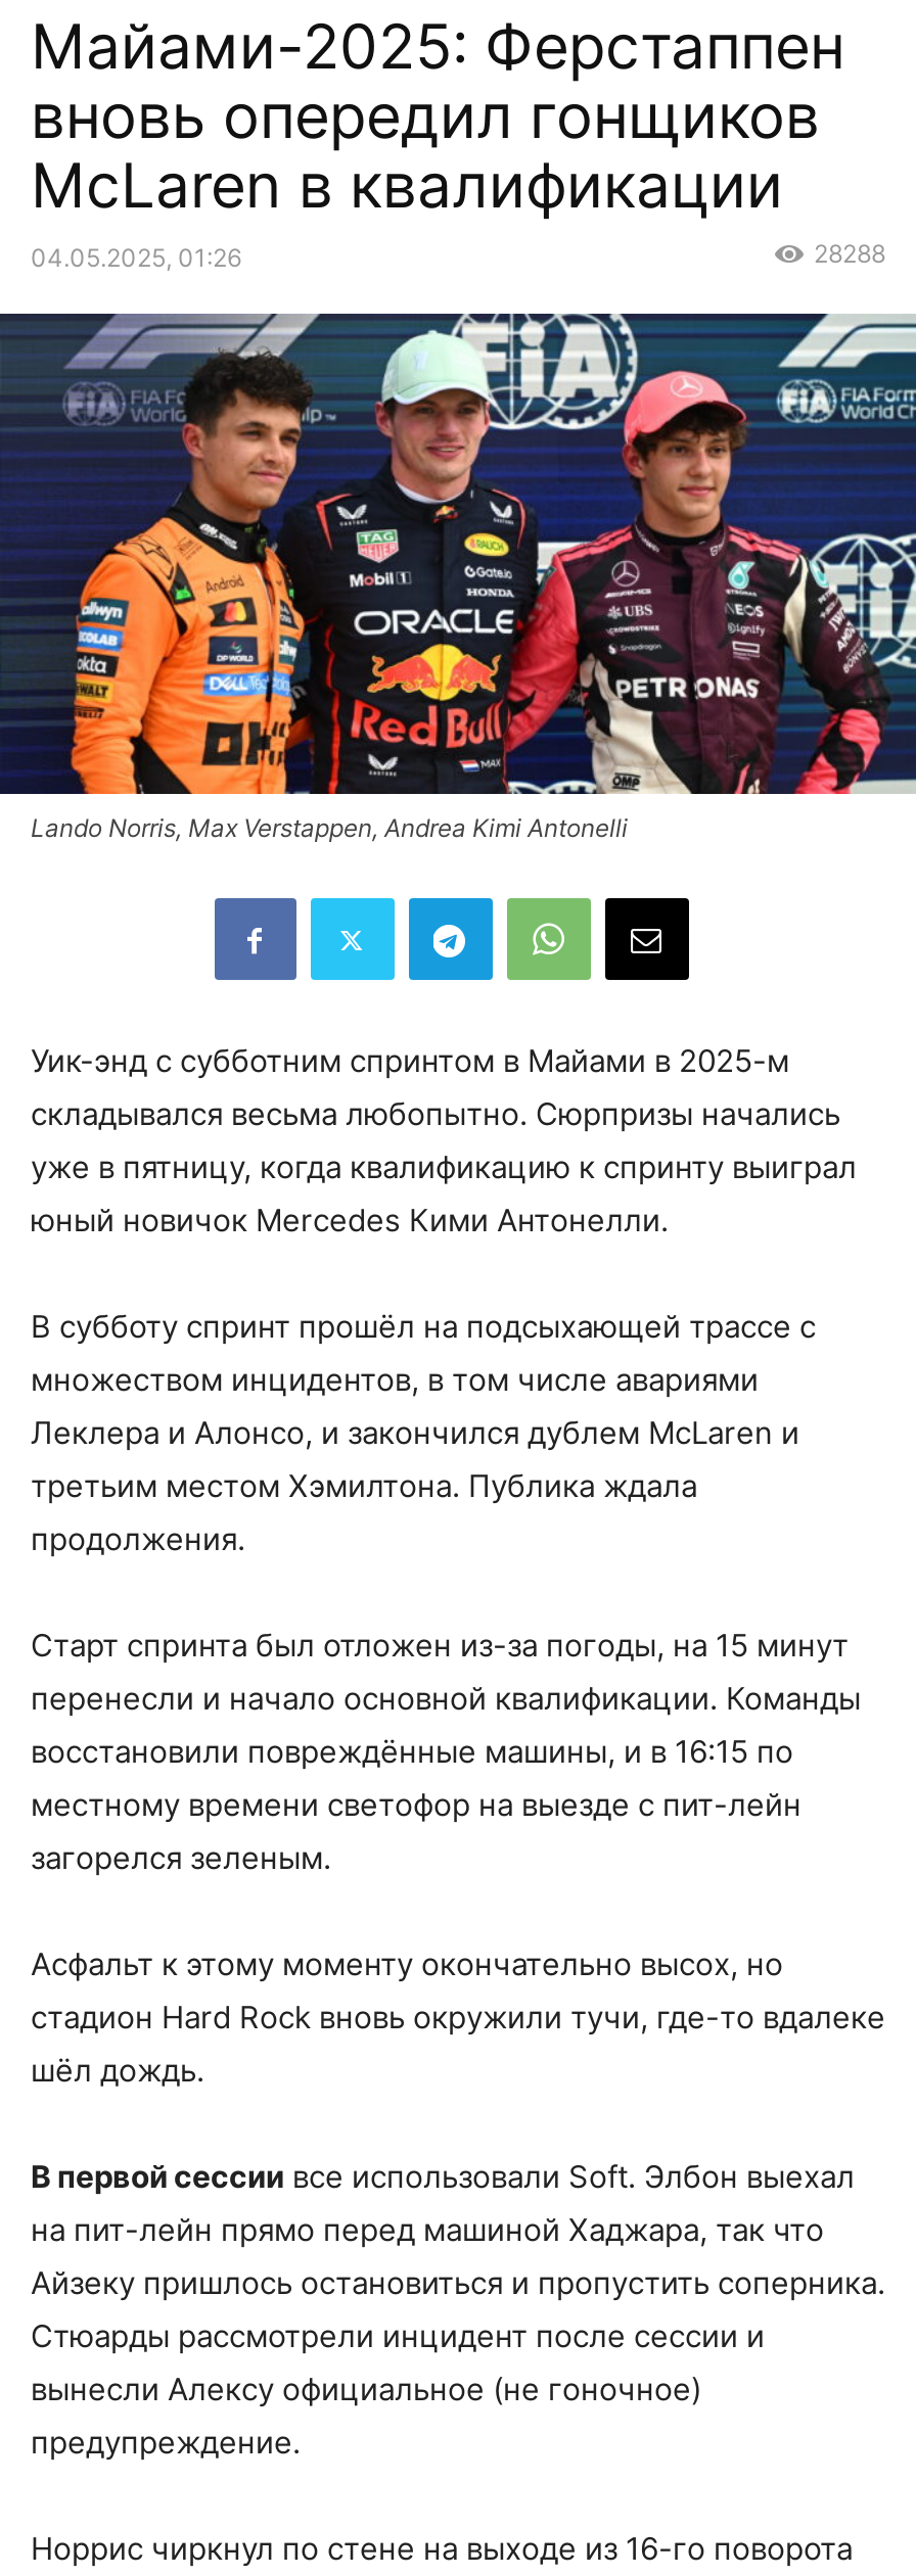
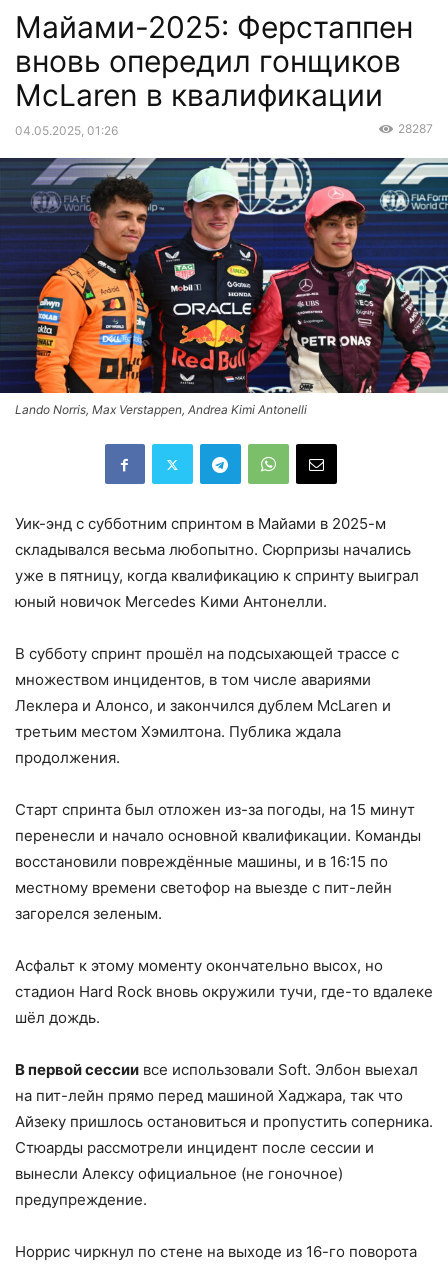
- 28288
+ 28287
